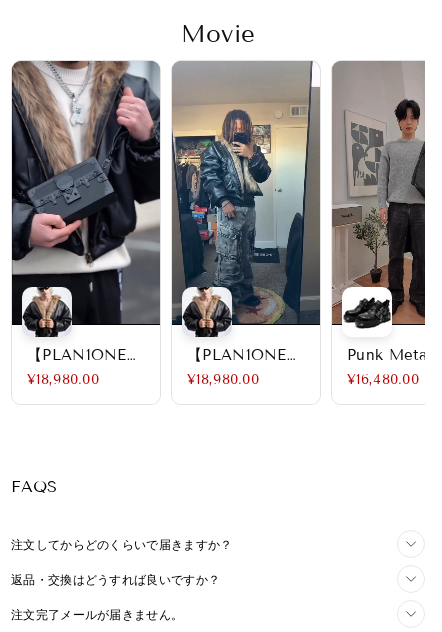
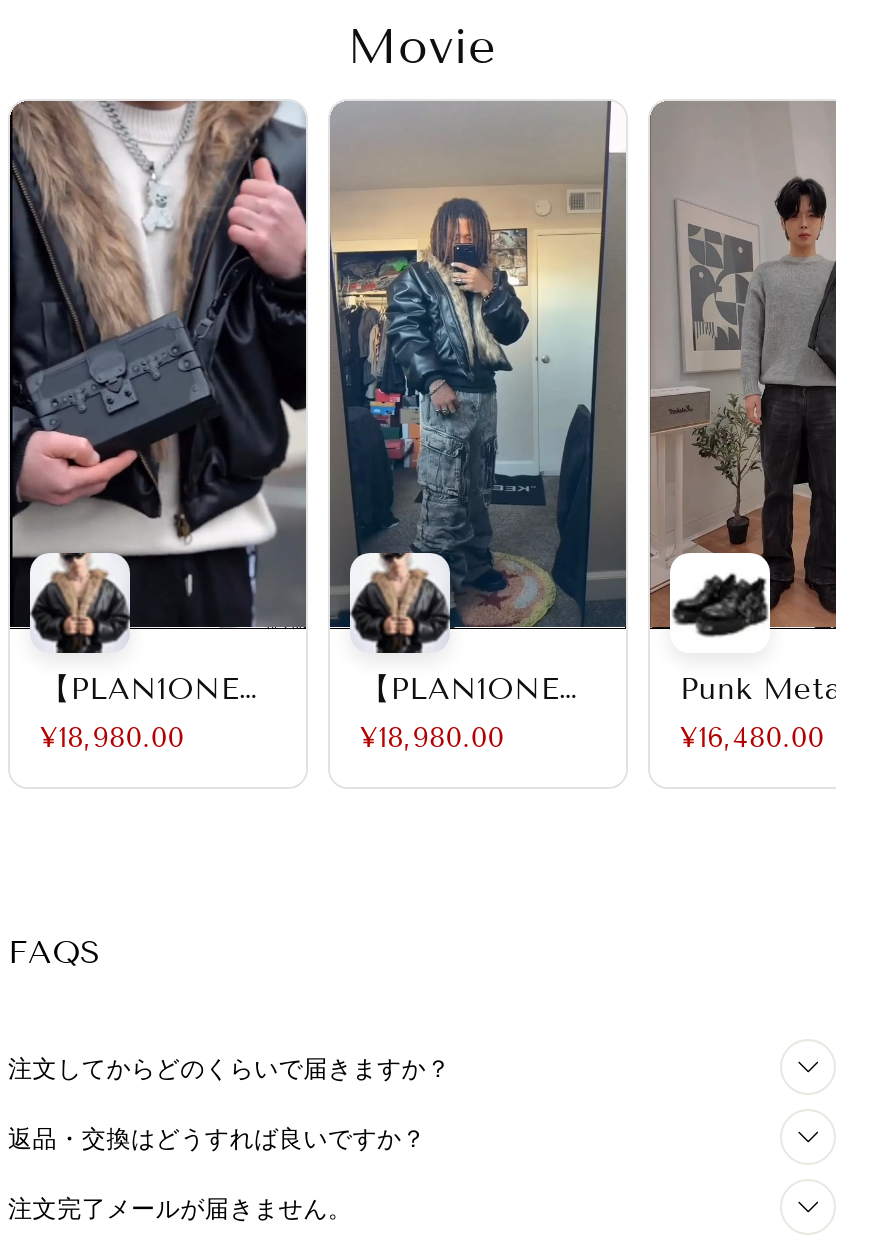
- [image]
+ [image]
